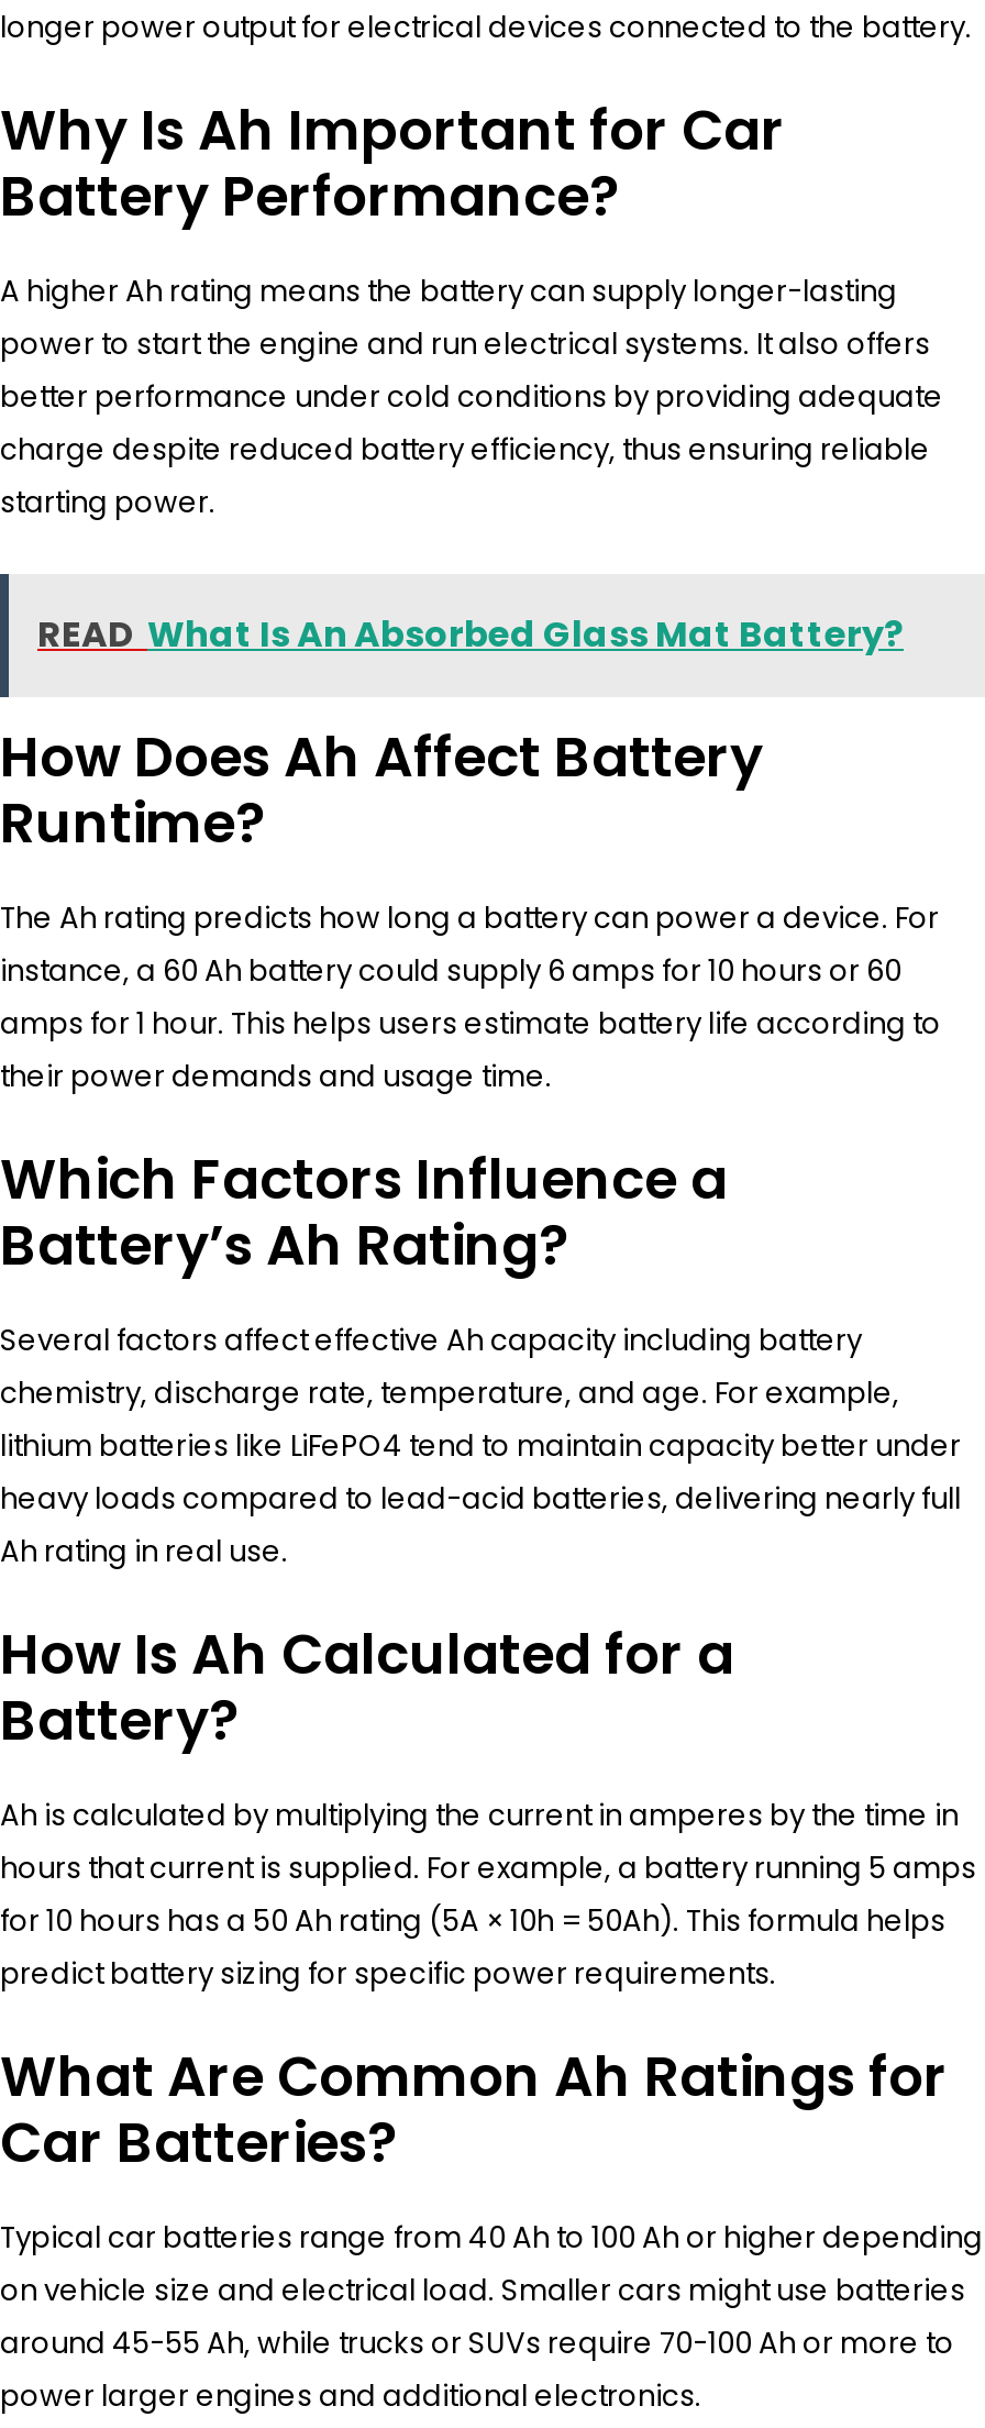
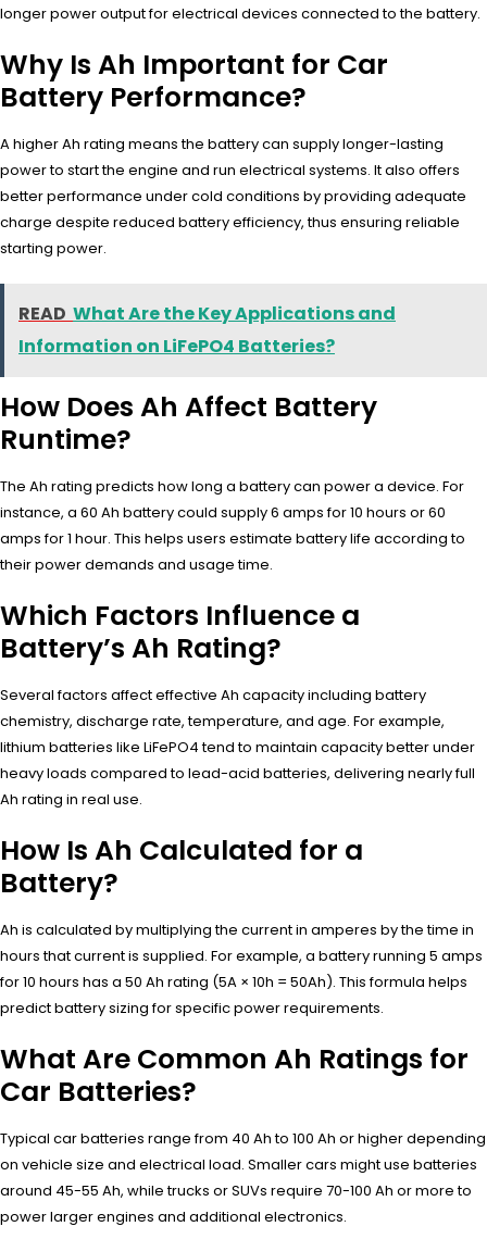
- READ What Is An Absorbed Glass Mat Battery?
+ READ What Are the Key Applications and
+ Information on LiFePO4 Batteries?
